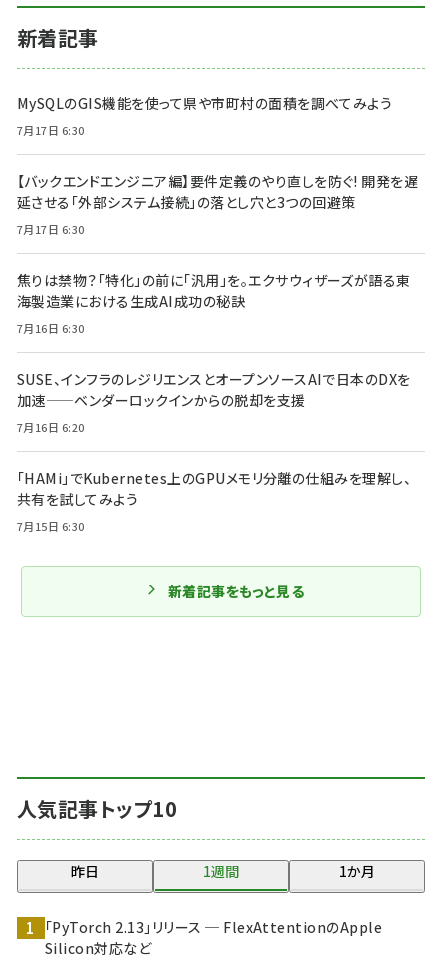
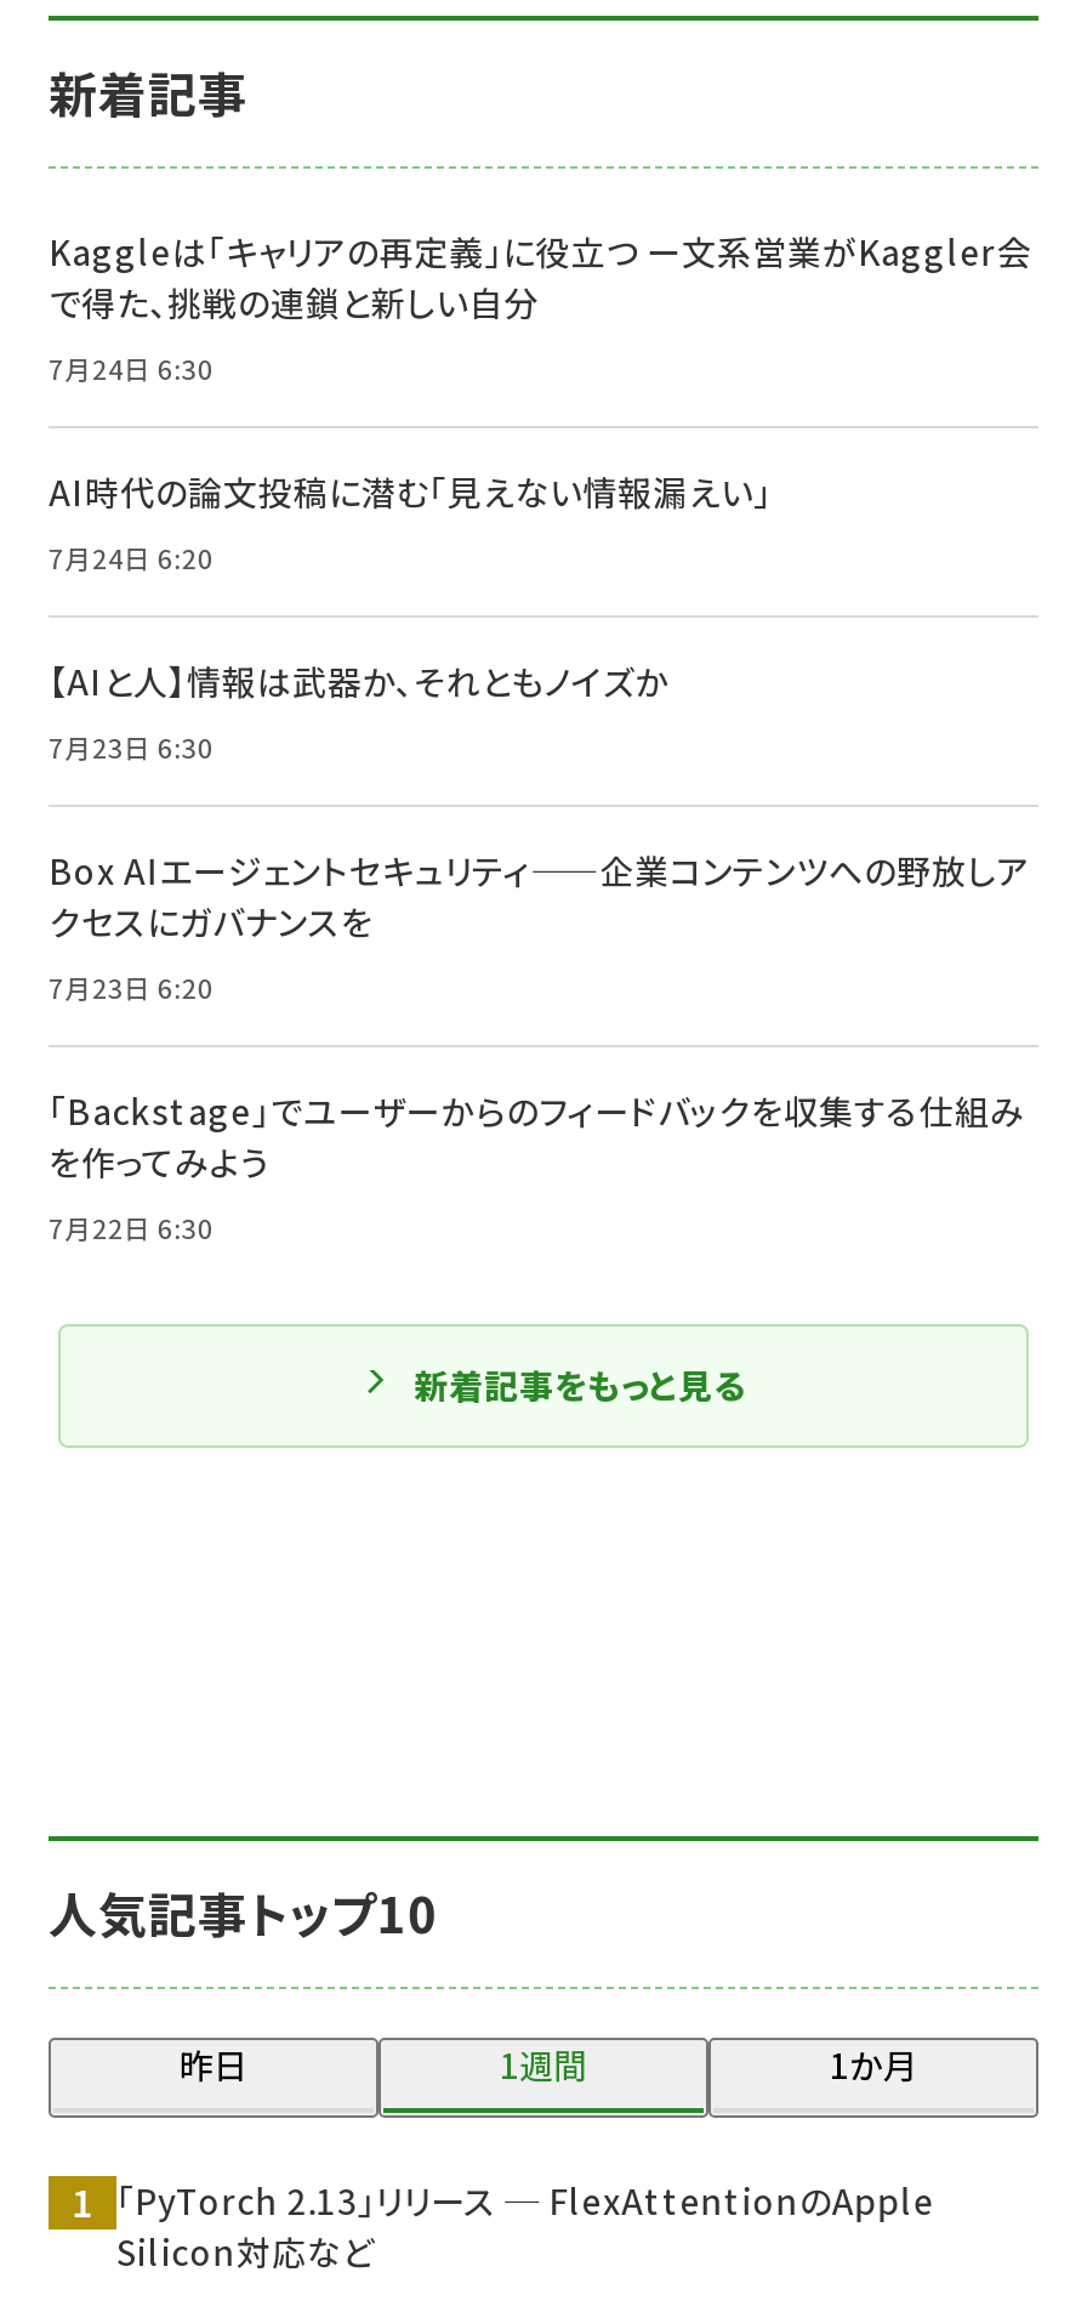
- MySQLのGIS機能を使って県や市町村の面積を調べてみよう
- 7月17日 6:30
+ Kaggleは「キャリアの再定義」に役立つ ー文系営業がKaggler会
+ で得た、挑戦の連鎖と新しい自分
+ 7月24日 6:30

- 【バックエンドエンジニア編】要件定義のやり直しを防ぐ! 開発を遅
- 延させる「外部システム接続」の落とし穴と3つの回避策
- 7月17日 6:30
+ AI時代の論文投稿に潜む「見えない情報漏えい」
+ 7月24日 6:20

- 焦りは禁物？「特化」の前に「汎用」を。エクサウィザーズが語る東
- 海製造業における生成AI成功の秘訣
- 7月16日 6:30
+ 【AIと人】情報は武器か、それともノイズか
+ 7月23日 6:30

- SUSE、インフラのレジリエンスとオープンソースAIで日本のDXを
- 加速——ベンダーロックインからの脱却を支援
- 7月16日 6:20
+ Box AIエージェントセキュリティ——企業コンテンツへの野放しア
+ クセスにガバナンスを
+ 7月23日 6:20

- 「HAMi」でKubernetes上のGPUメモリ分離の仕組みを理解し、
- 共有を試してみよう
- 7月15日 6:30
+ 「Backstage」でユーザーからのフィードバックを収集する仕組み
+ を作ってみよう
+ 7月22日 6:30
